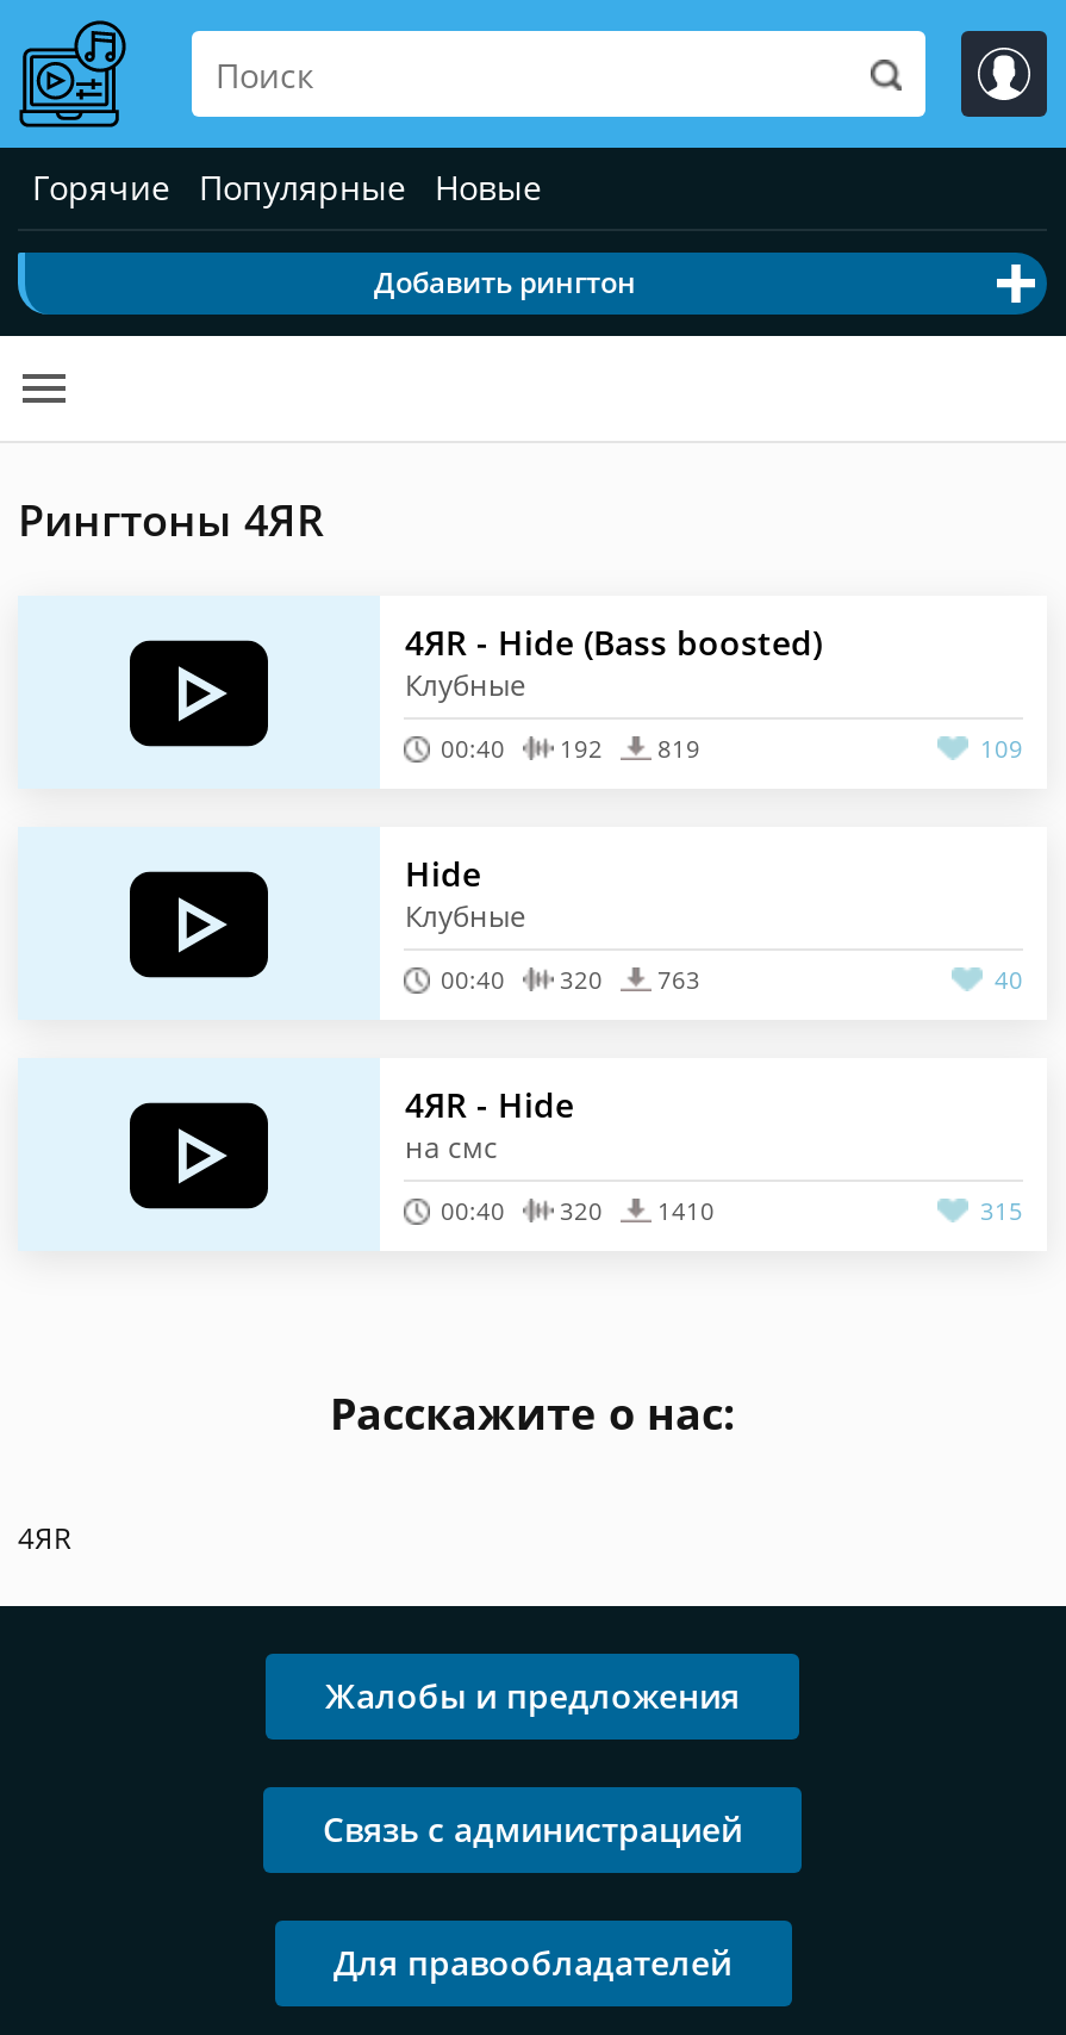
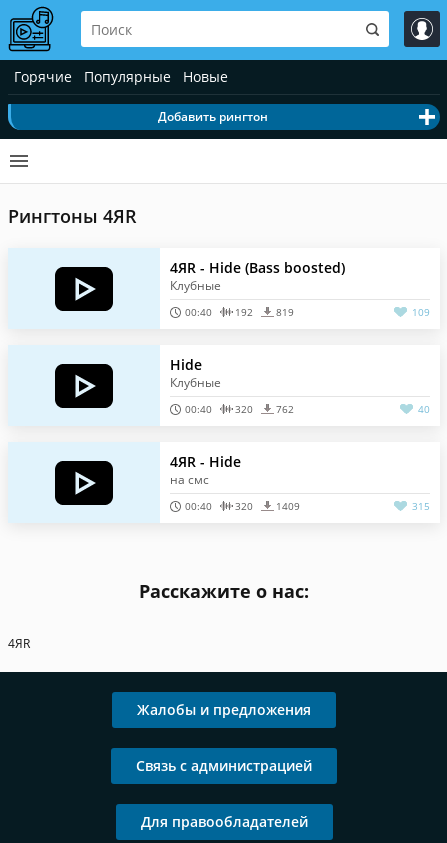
- 00:40 320 763
+ 00:40 320 762

- 00:40 320 1410
+ 00:40 320 1409
